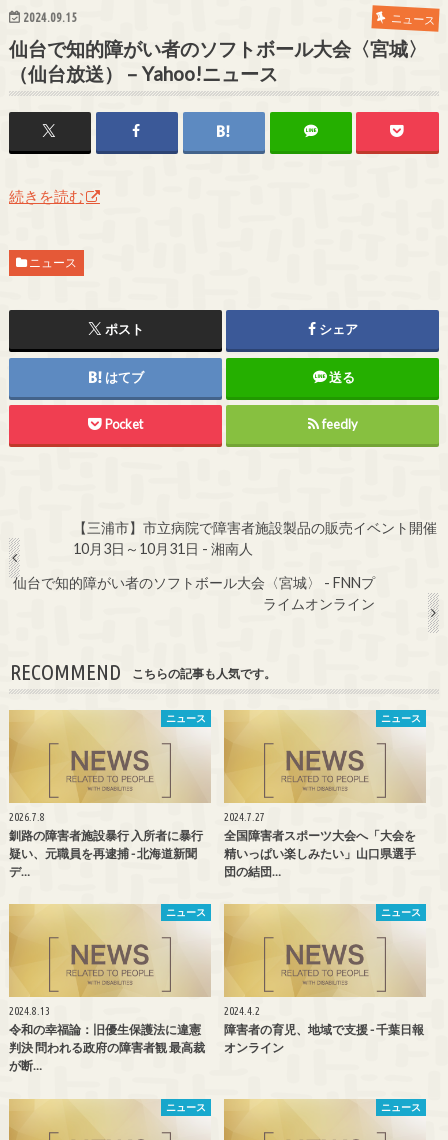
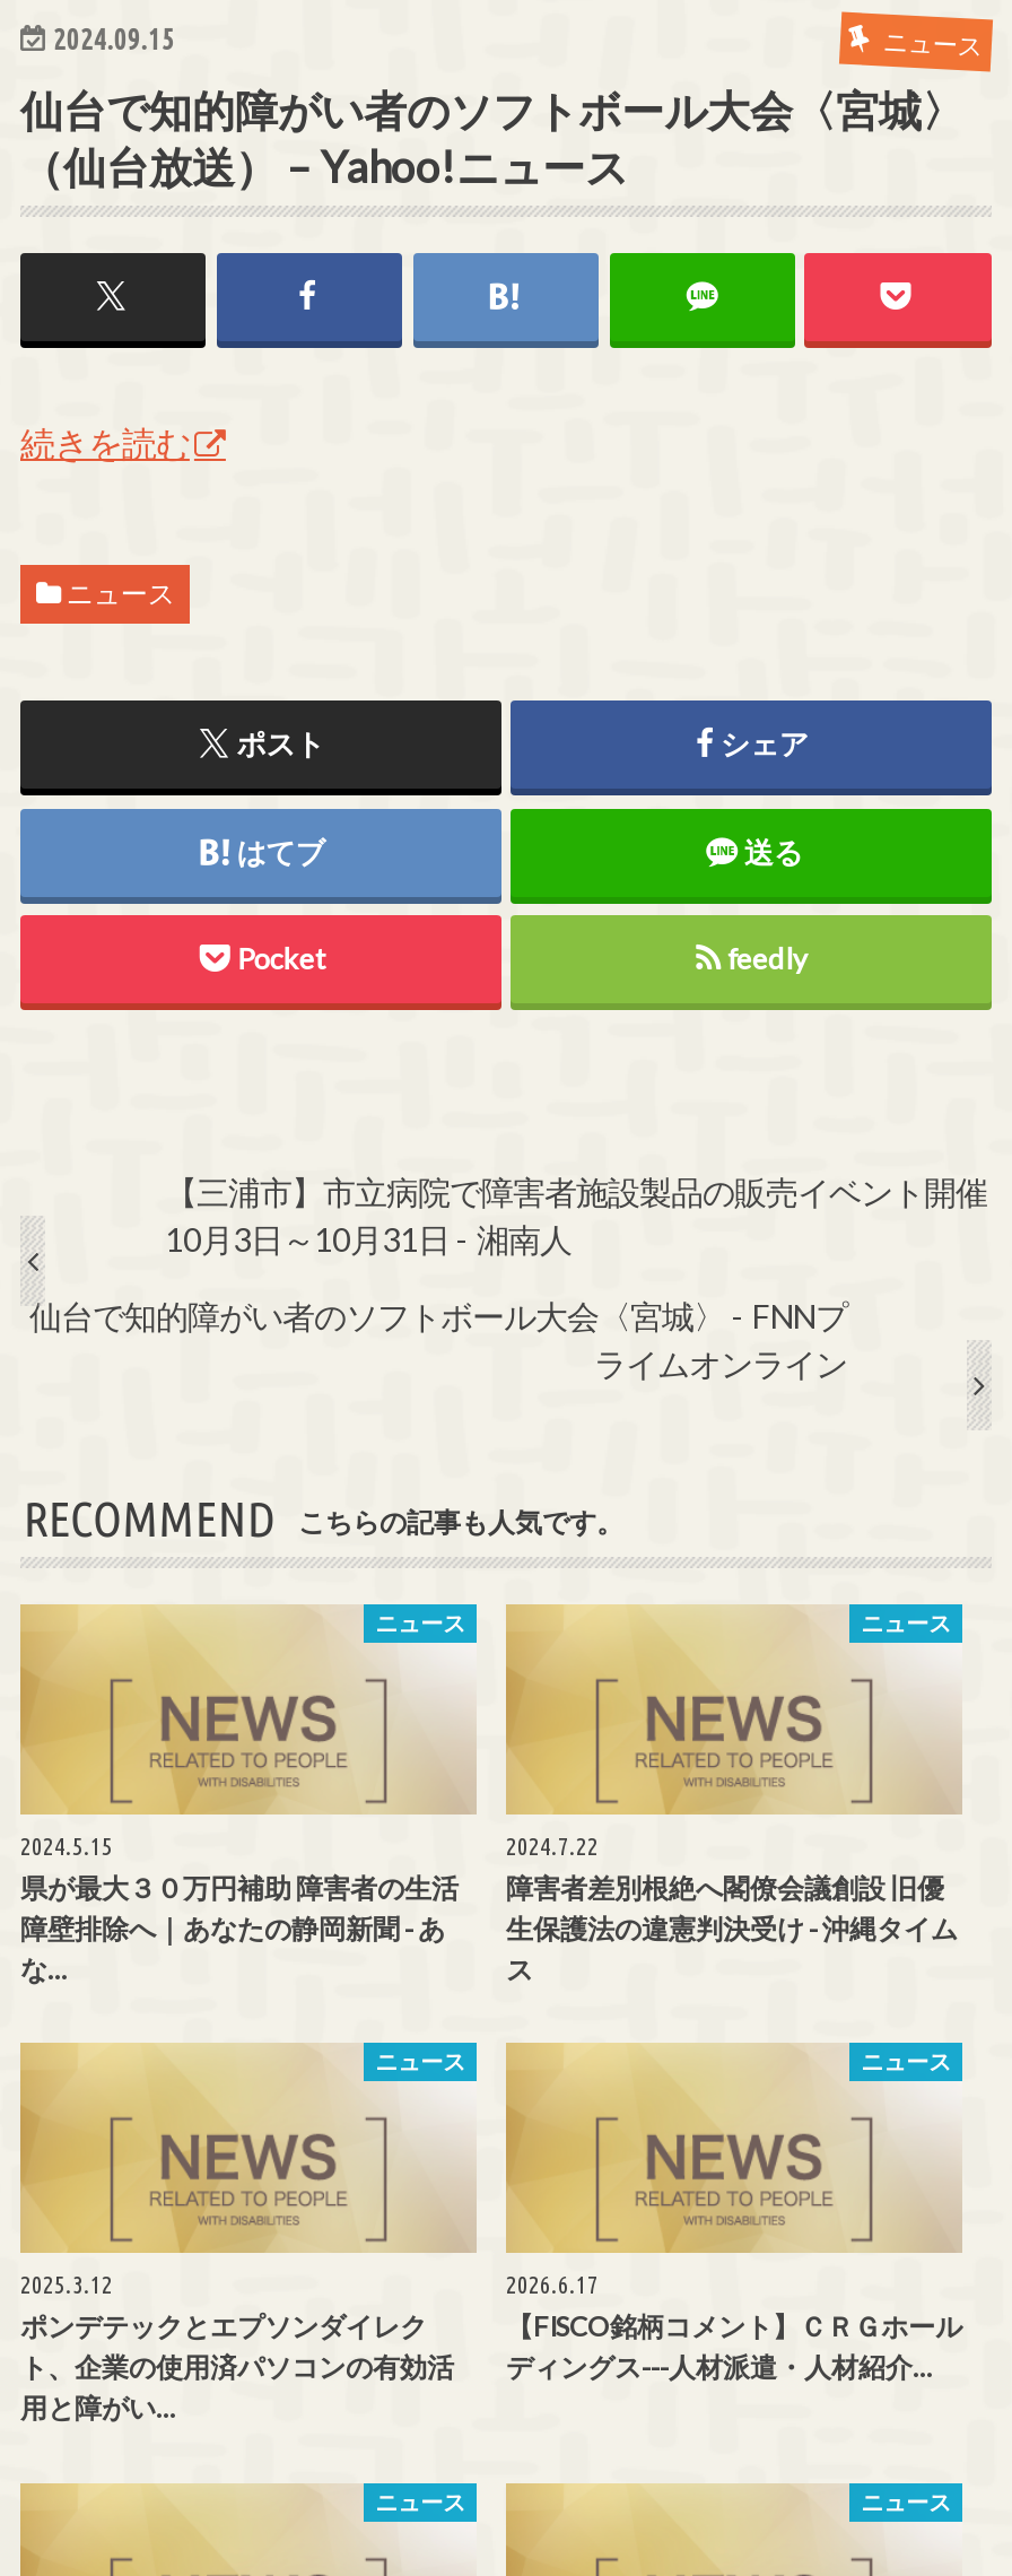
- 2026.7.8
- 釧路の障害者施設暴行 入所者に暴行
- 疑い、元職員を再逮捕 - 北海道新聞
- デ…
+ 2024.5.15
+ 県が最大３０万円補助 障害者の生活
+ 障壁排除へ｜あなたの静岡新聞 - あ
+ な…

- 2024.7.27
- 全国障害者スポーツ大会へ「大会を
- 精いっぱい楽しみたい」山口県選手
- 団の結団…
+ 2024.7.22
+ 障害者差別根絶へ閣僚会議創設 旧優
+ 生保護法の違憲判決受け - 沖縄タイム
+ ス

- 2024.8.13
- 令和の幸福論：旧優生保護法に違憲
- 判決 問われる政府の障害者観 最高裁
- が断…
+ 2025.3.12
+ ポンデテックとエプソンダイレク
+ ト、企業の使用済パソコンの有効活
+ 用と障がい…

- 2024.4.2
- 障害者の育児、地域で支援 - 千葉日報
- オンライン
+ 2026.6.17
+ 【FISCO銘柄コメント】ＣＲＧホール
+ ディングス---人材派遣・人材紹介…
